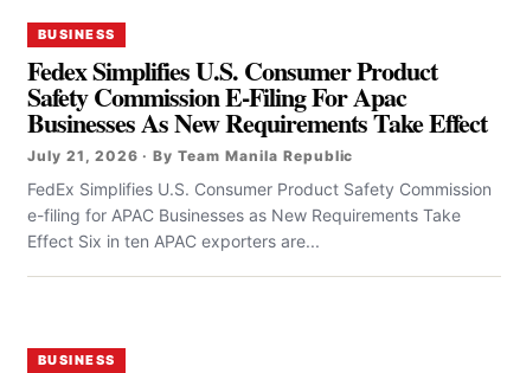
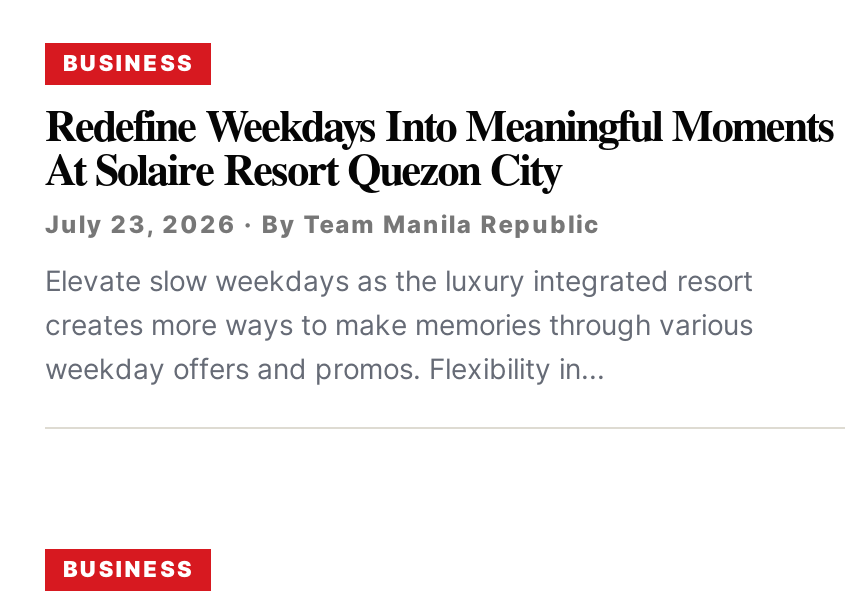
- Fedex Simplifies U.S. Consumer Product
- Safety Commission E-Filing For Apac
- Businesses As New Requirements Take Effect
- July 21, 2026 · By Team Manila Republic
+ Redefine Weekdays Into Meaningful Moments
+ At Solaire Resort Quezon City
+ July 23, 2026 · By Team Manila Republic

- FedEx Simplifies U.S. Consumer Product Safety Commission
- e-filing for APAC Businesses as New Requirements Take
- Effect Six in ten APAC exporters are...
+ Elevate slow weekdays as the luxury integrated resort
+ creates more ways to make memories through various
+ weekday offers and promos. Flexibility in...
